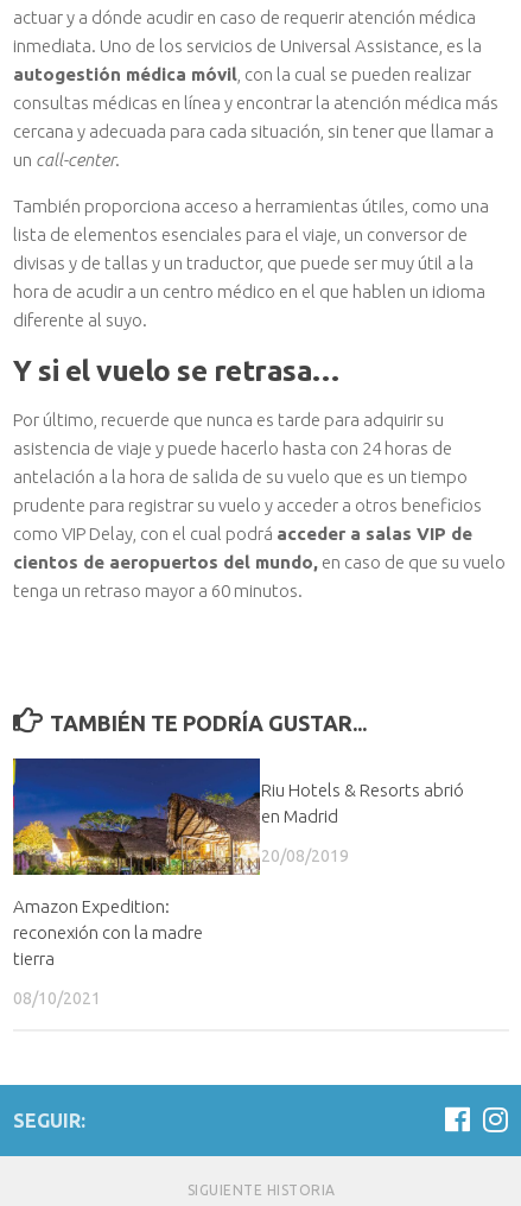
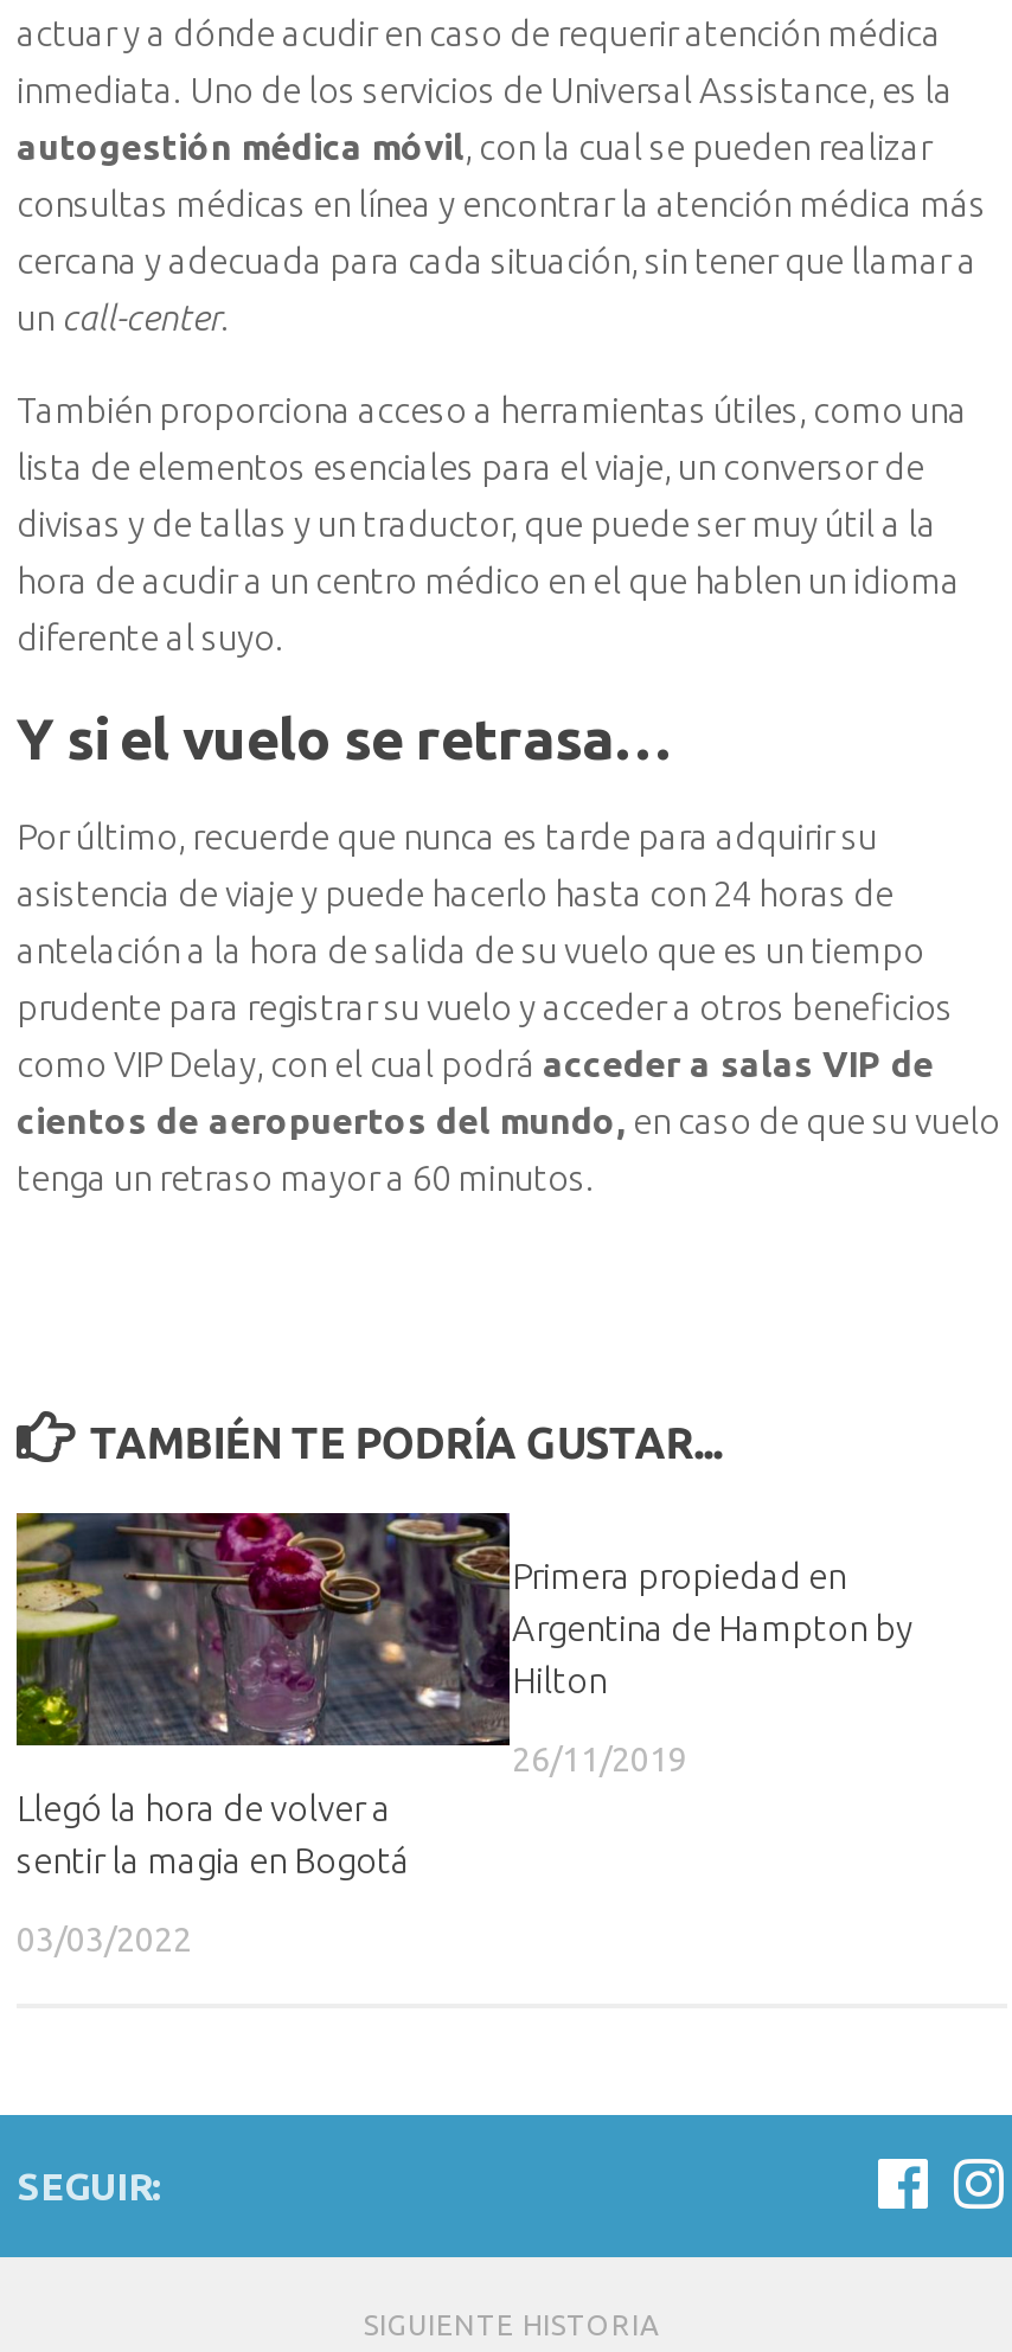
- [image]
- Riu Hotels & Resorts abrió
- en Madrid
+ [image]
+ Primera propiedad en
+ Argentina de Hampton by
+ Hilton

- 20/08/2019
+ 26/11/2019

- Amazon Expedition:
- reconexión con la madre
- tierra
+ Llegó la hora de volver a
+ sentir la magia en Bogotá

- 08/10/2021
+ 03/03/2022
